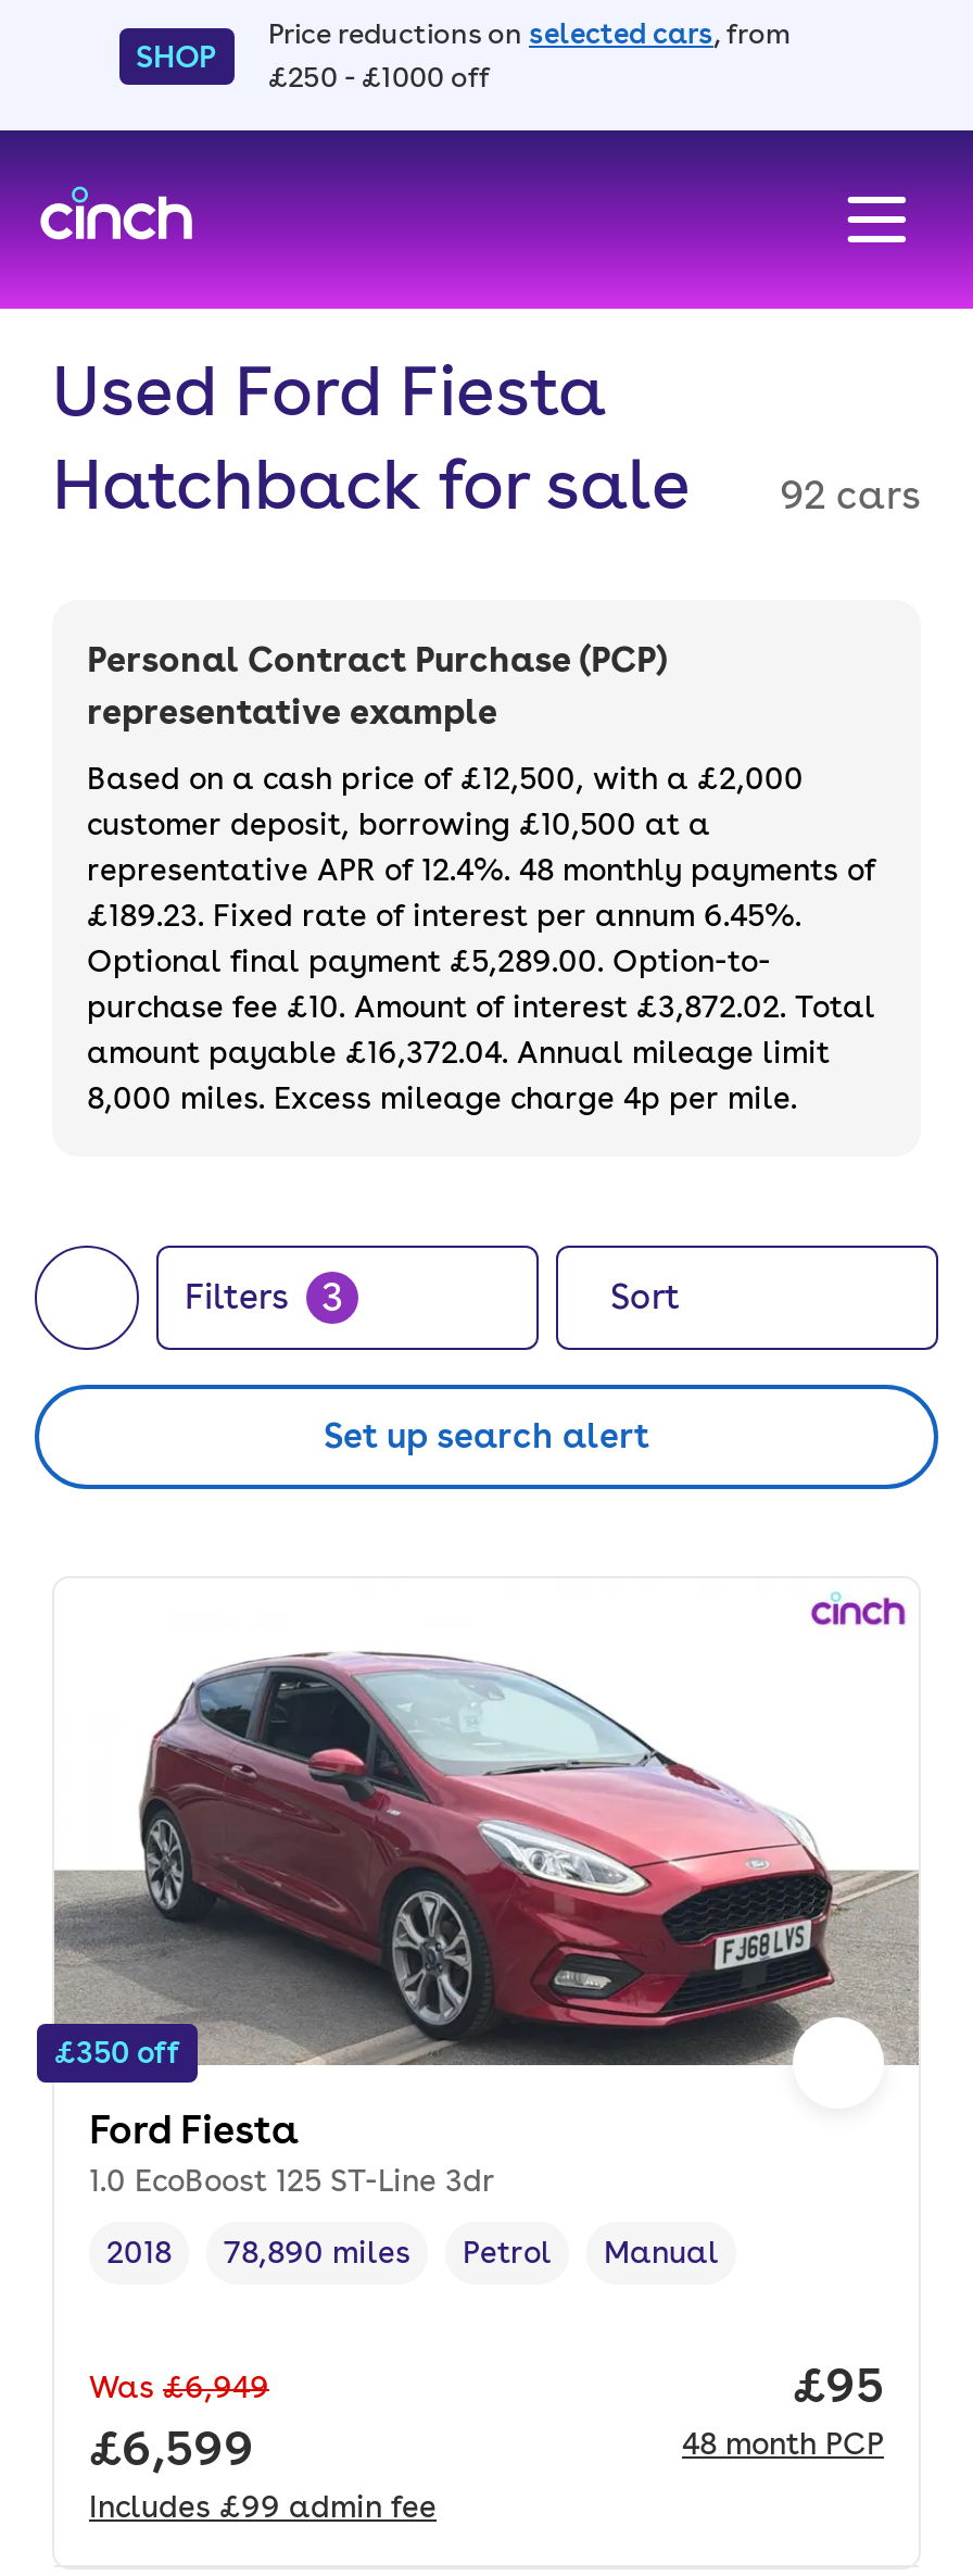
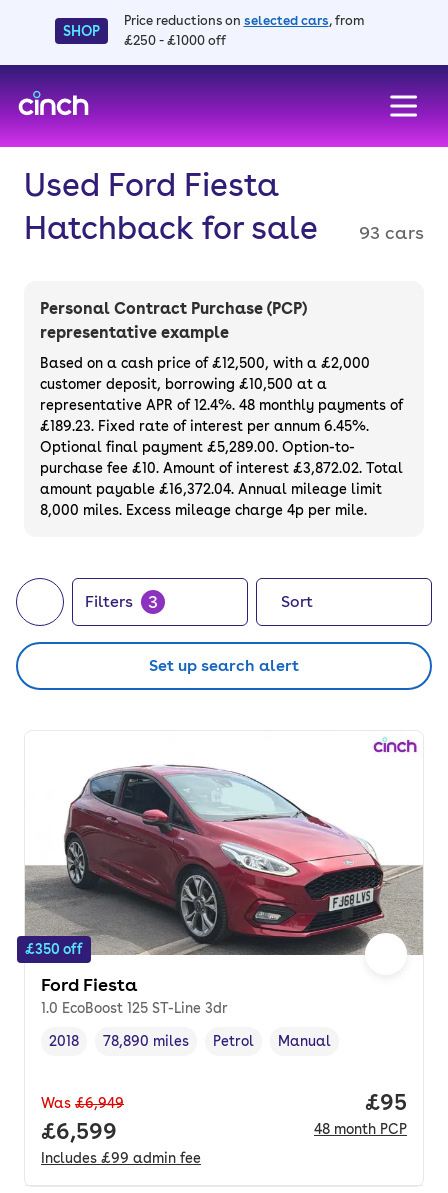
- Hatchback for sale 92 cars
+ Hatchback for sale 93 cars
